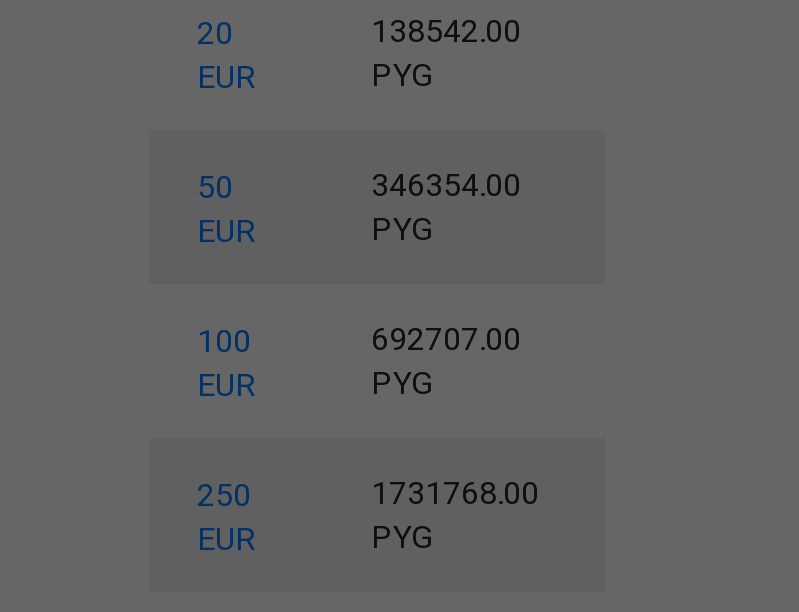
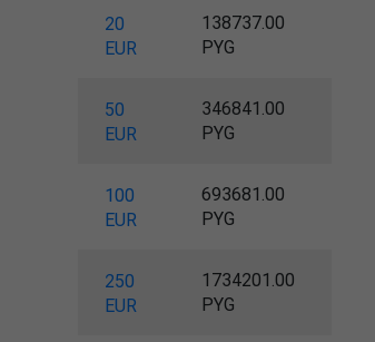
- 138542.00
+ 138737.00

- 346354.00
+ 346841.00

- 692707.00
+ 693681.00

- 1731768.00
+ 1734201.00
